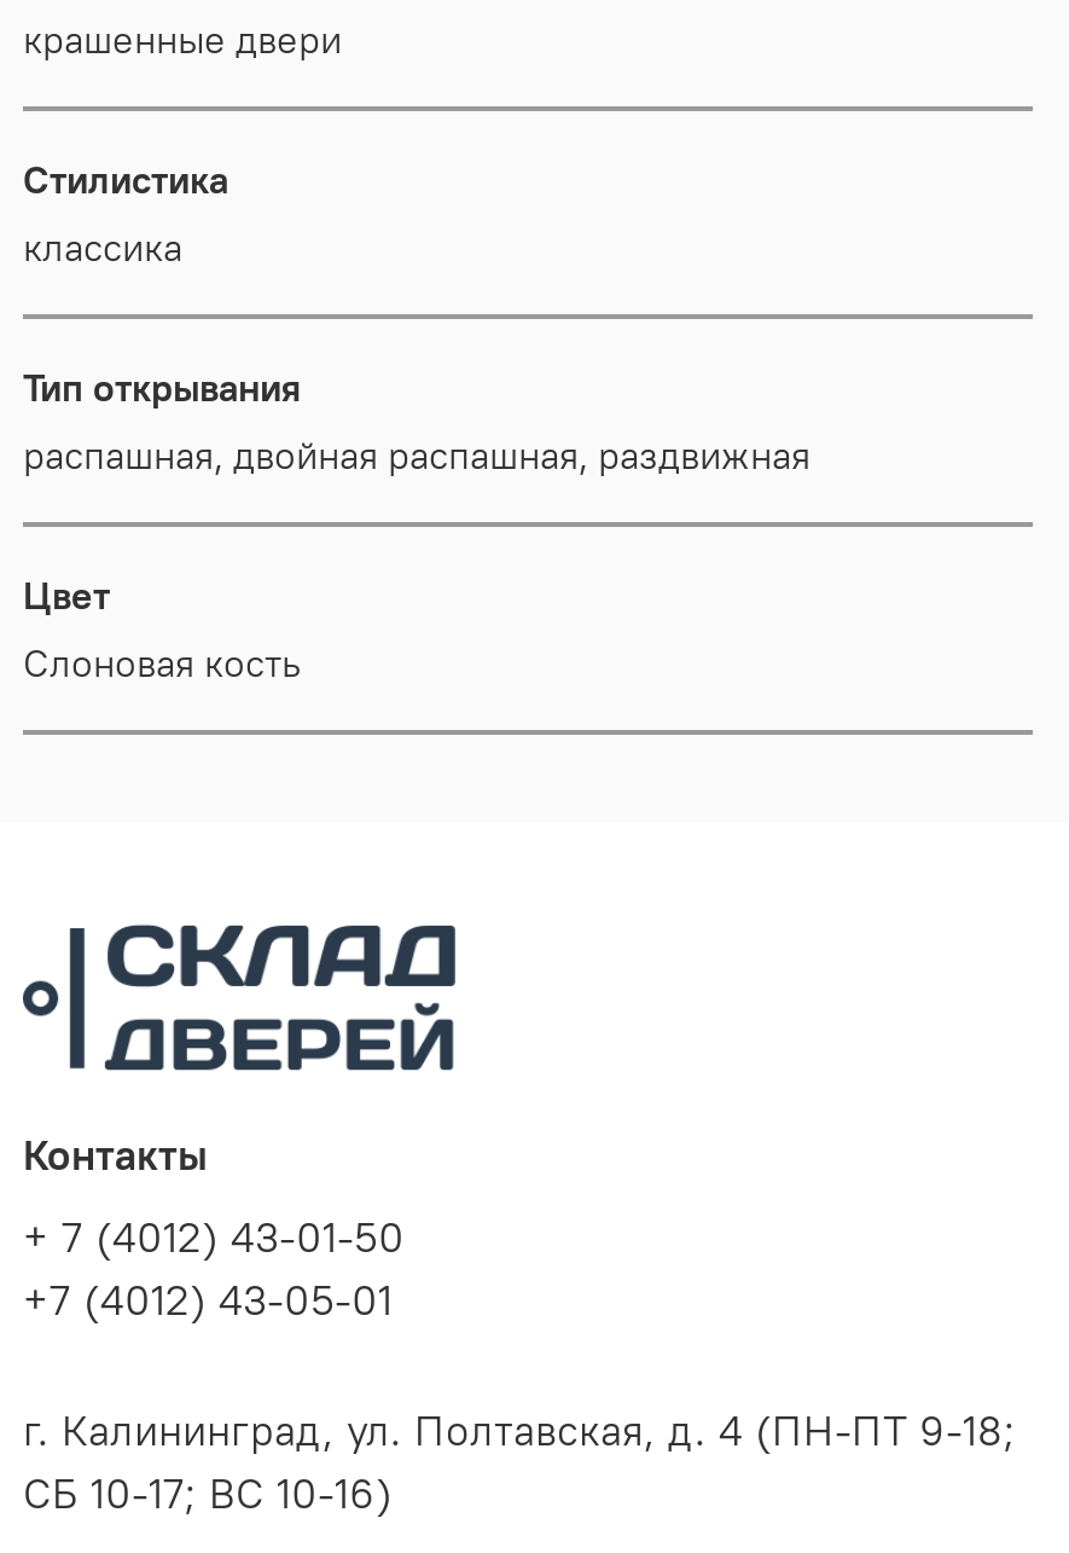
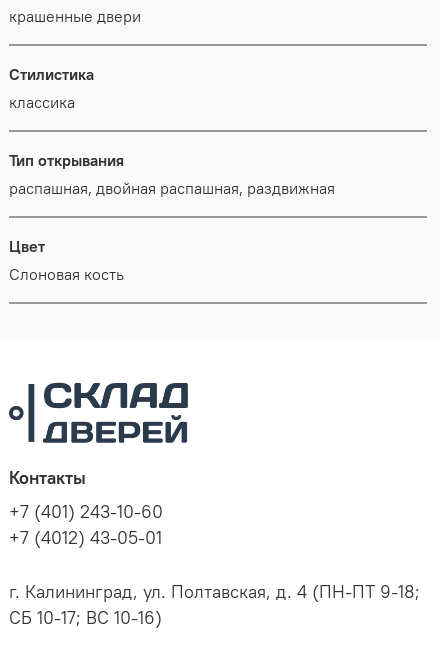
- + 7 (4012) 43-01-50
+ +7 (401) 243-10-60
